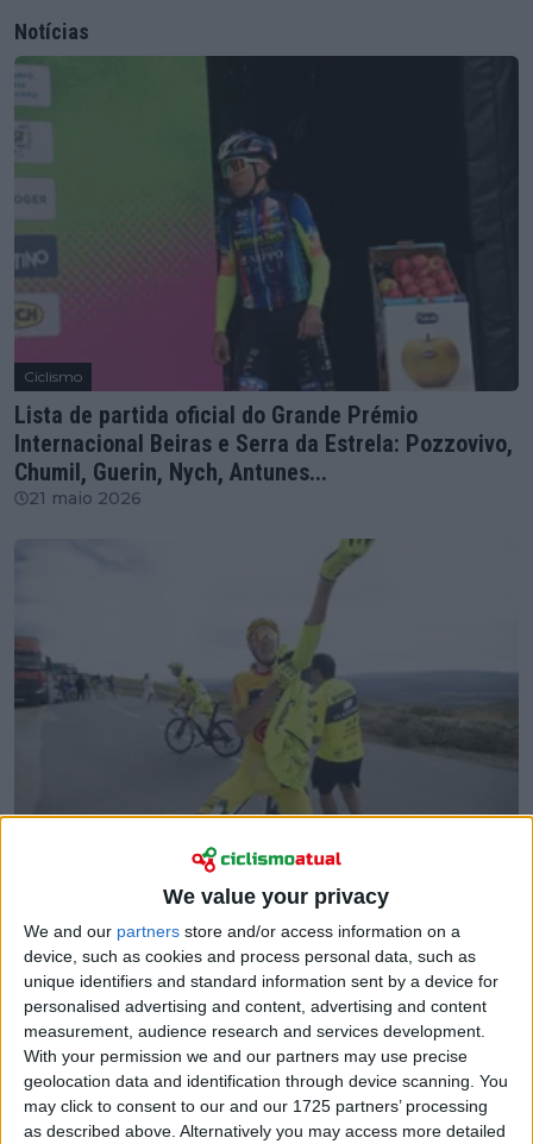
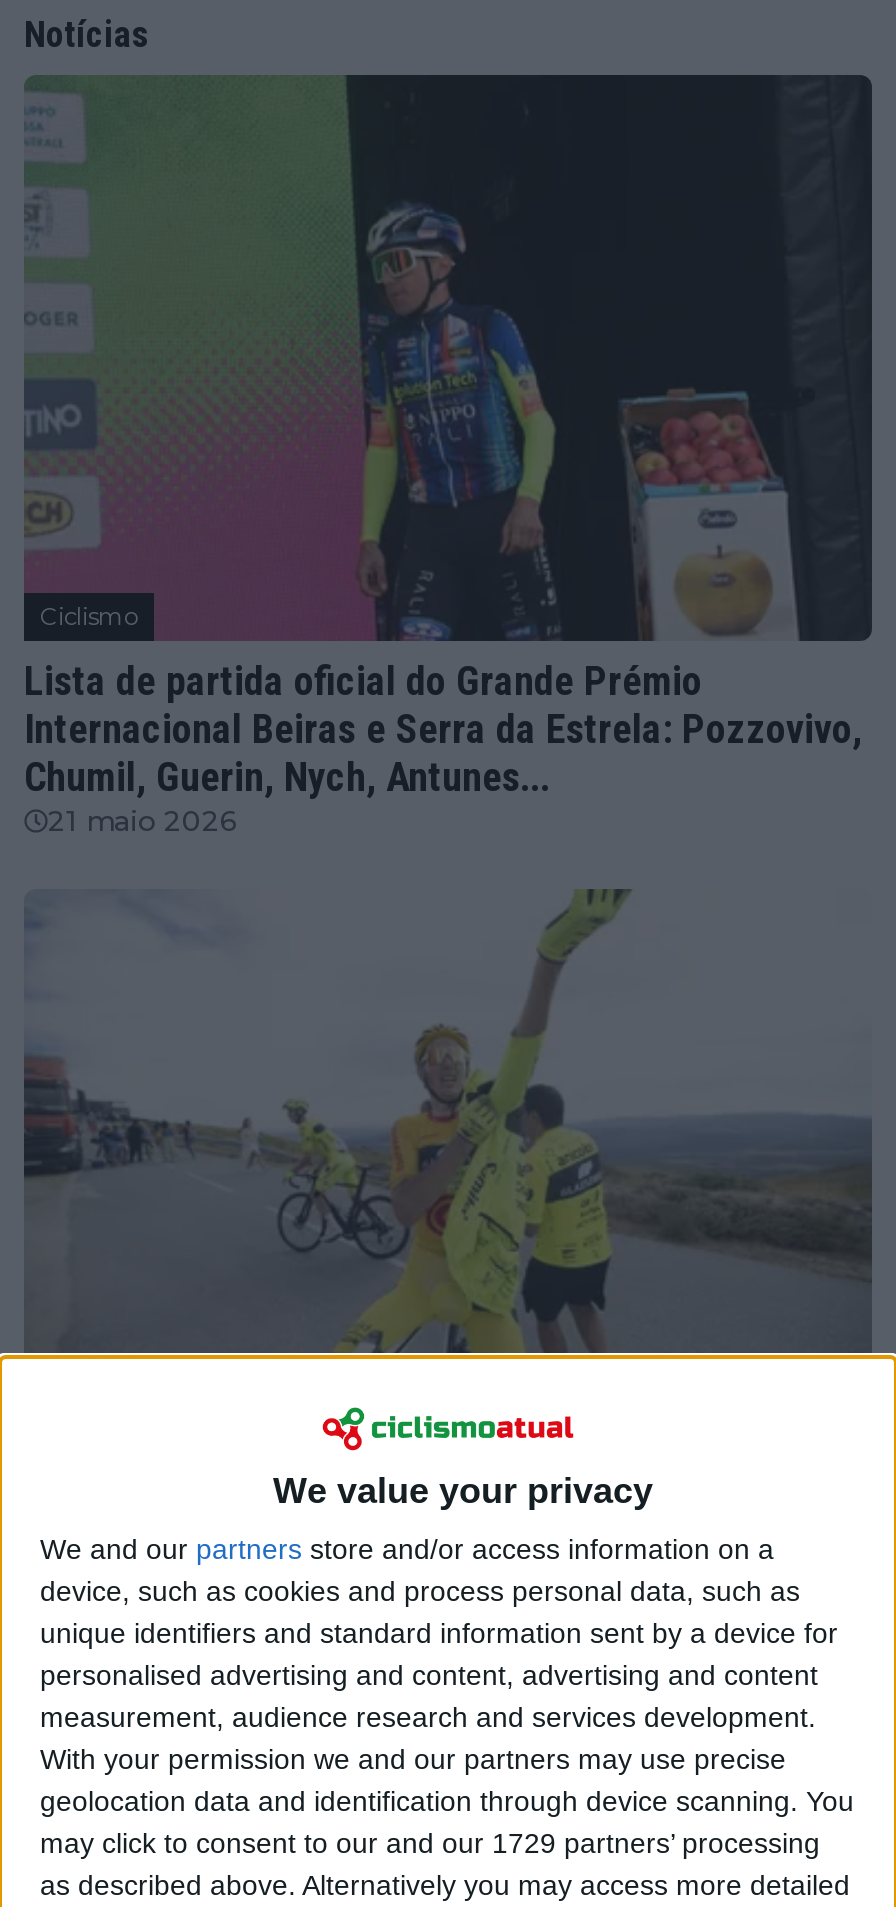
- may click to consent to our and our 1725 partners’ processing
+ may click to consent to our and our 1729 partners’ processing
